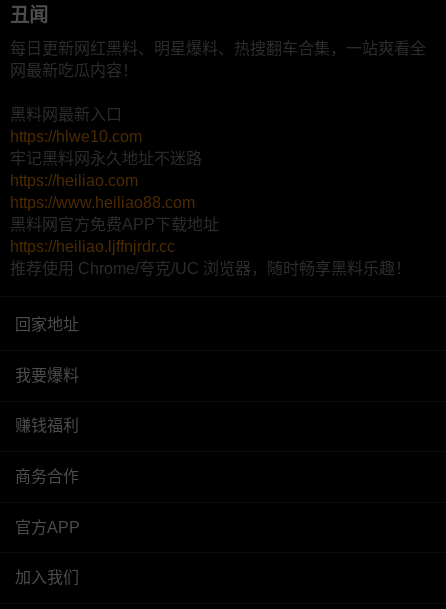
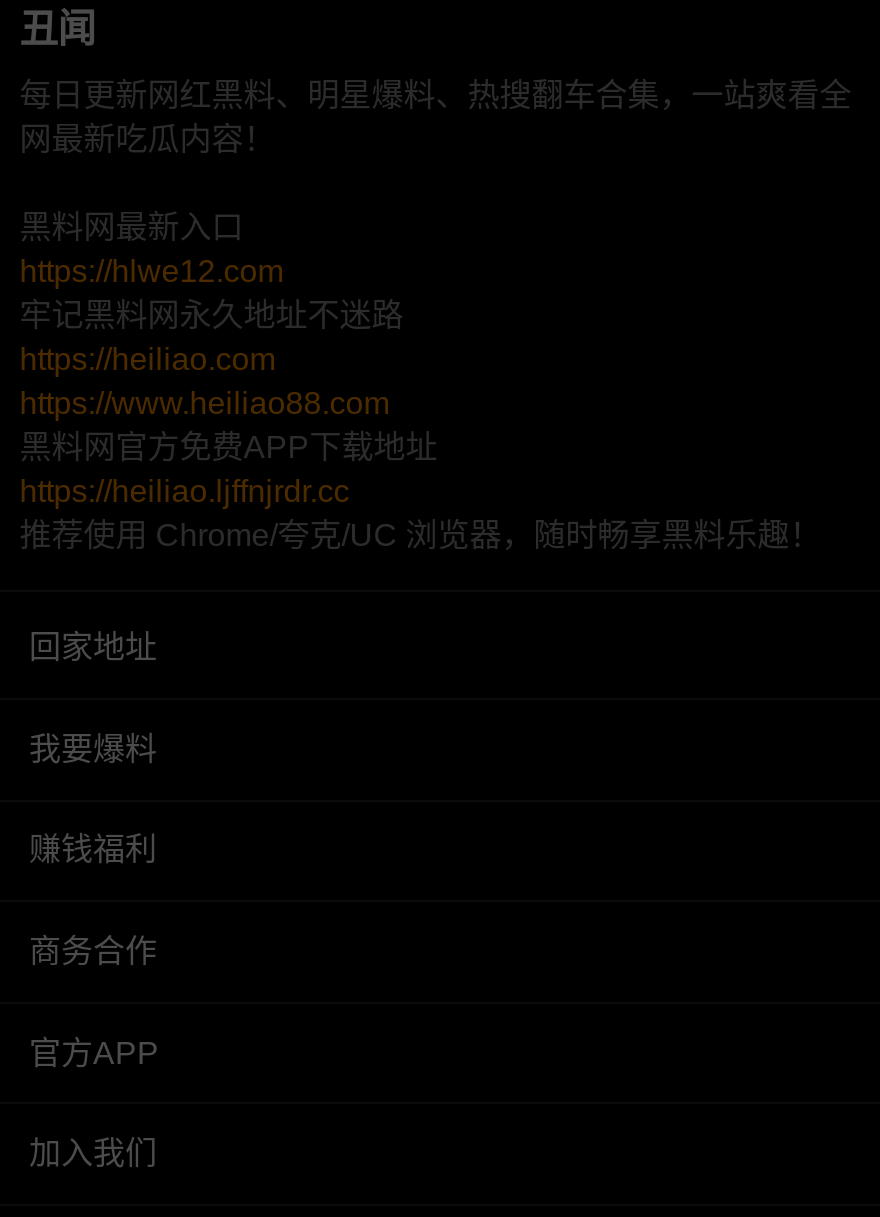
- https://hlwe10.com
+ https://hlwe12.com
